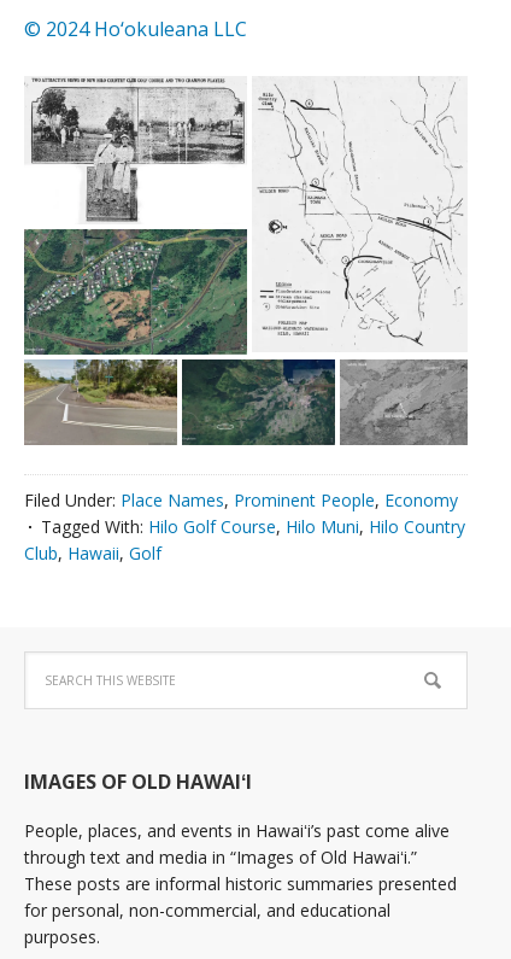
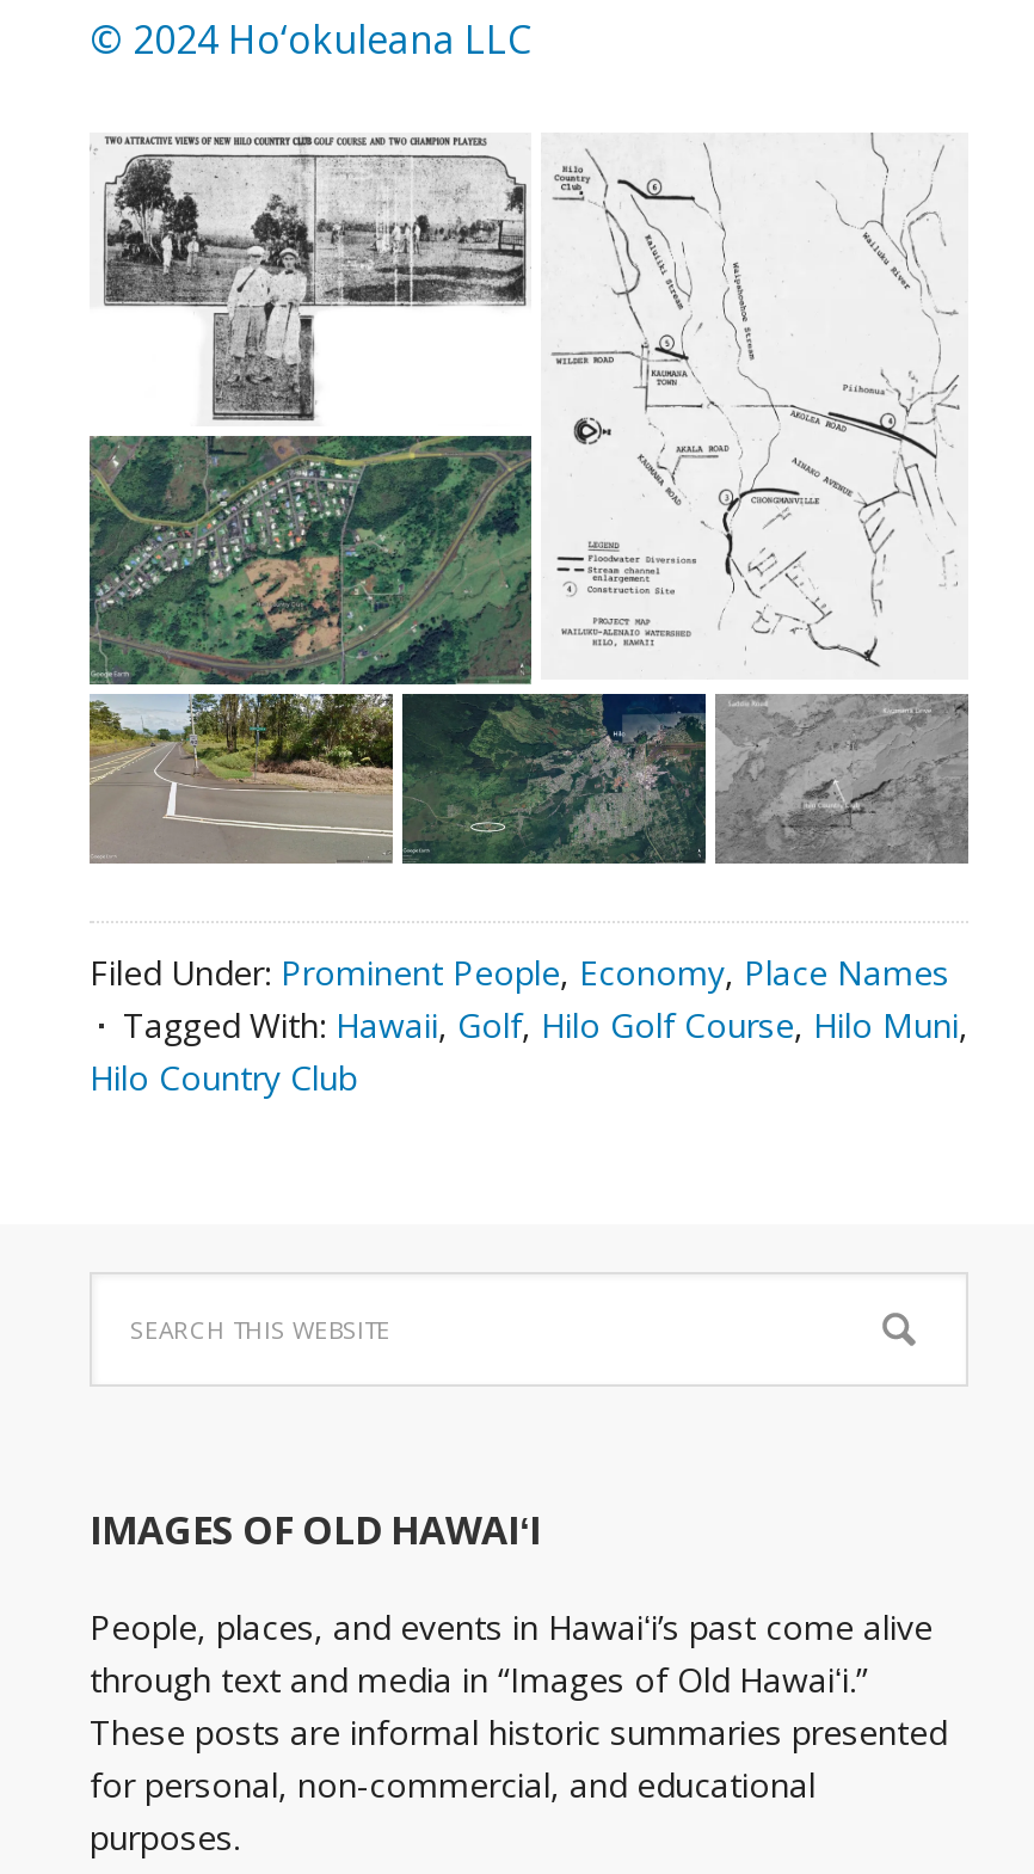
- Filed Under: Place Names, Prominent People, Economy
- Tagged With: Hilo Golf Course, Hilo Muni, Hilo Country
- Club, Hawaii, Golf
+ Filed Under: Prominent People, Economy, Place Names
+ Tagged With: Hawaii, Golf, Hilo Golf Course, Hilo Muni,
+ Hilo Country Club
